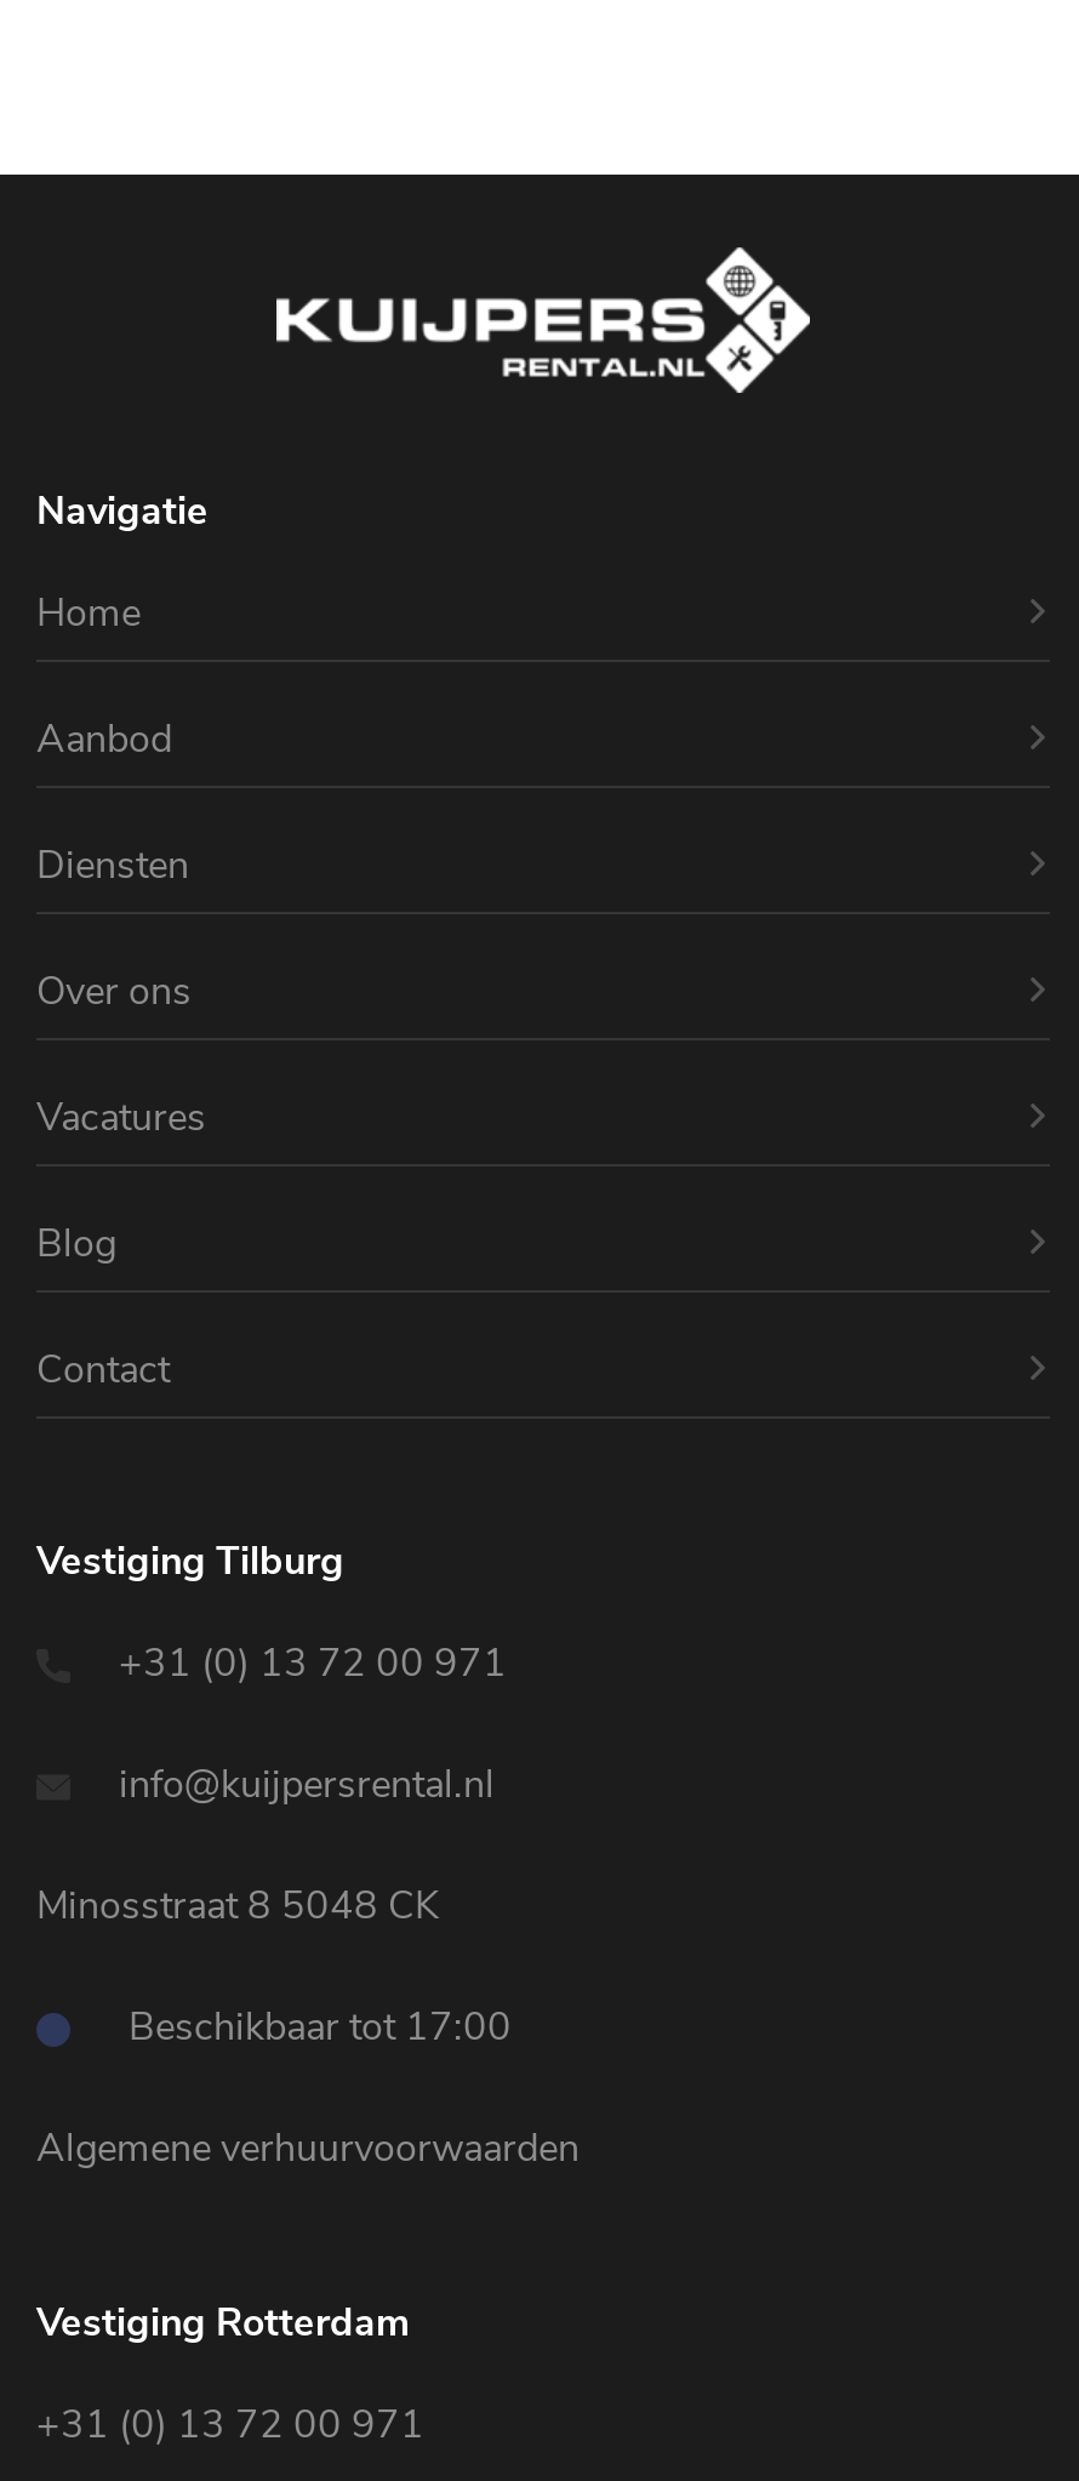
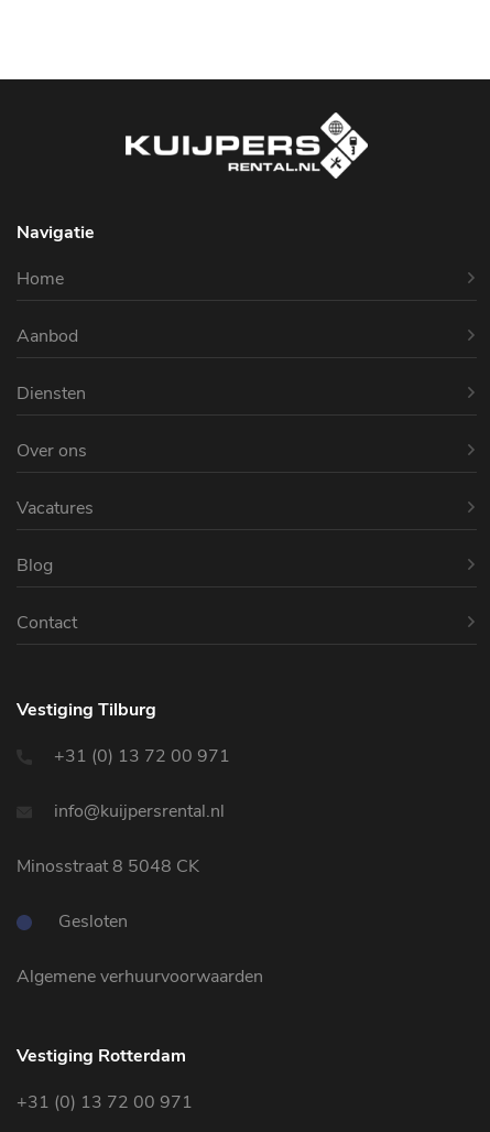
- Beschikbaar tot 17:00
+ Gesloten
